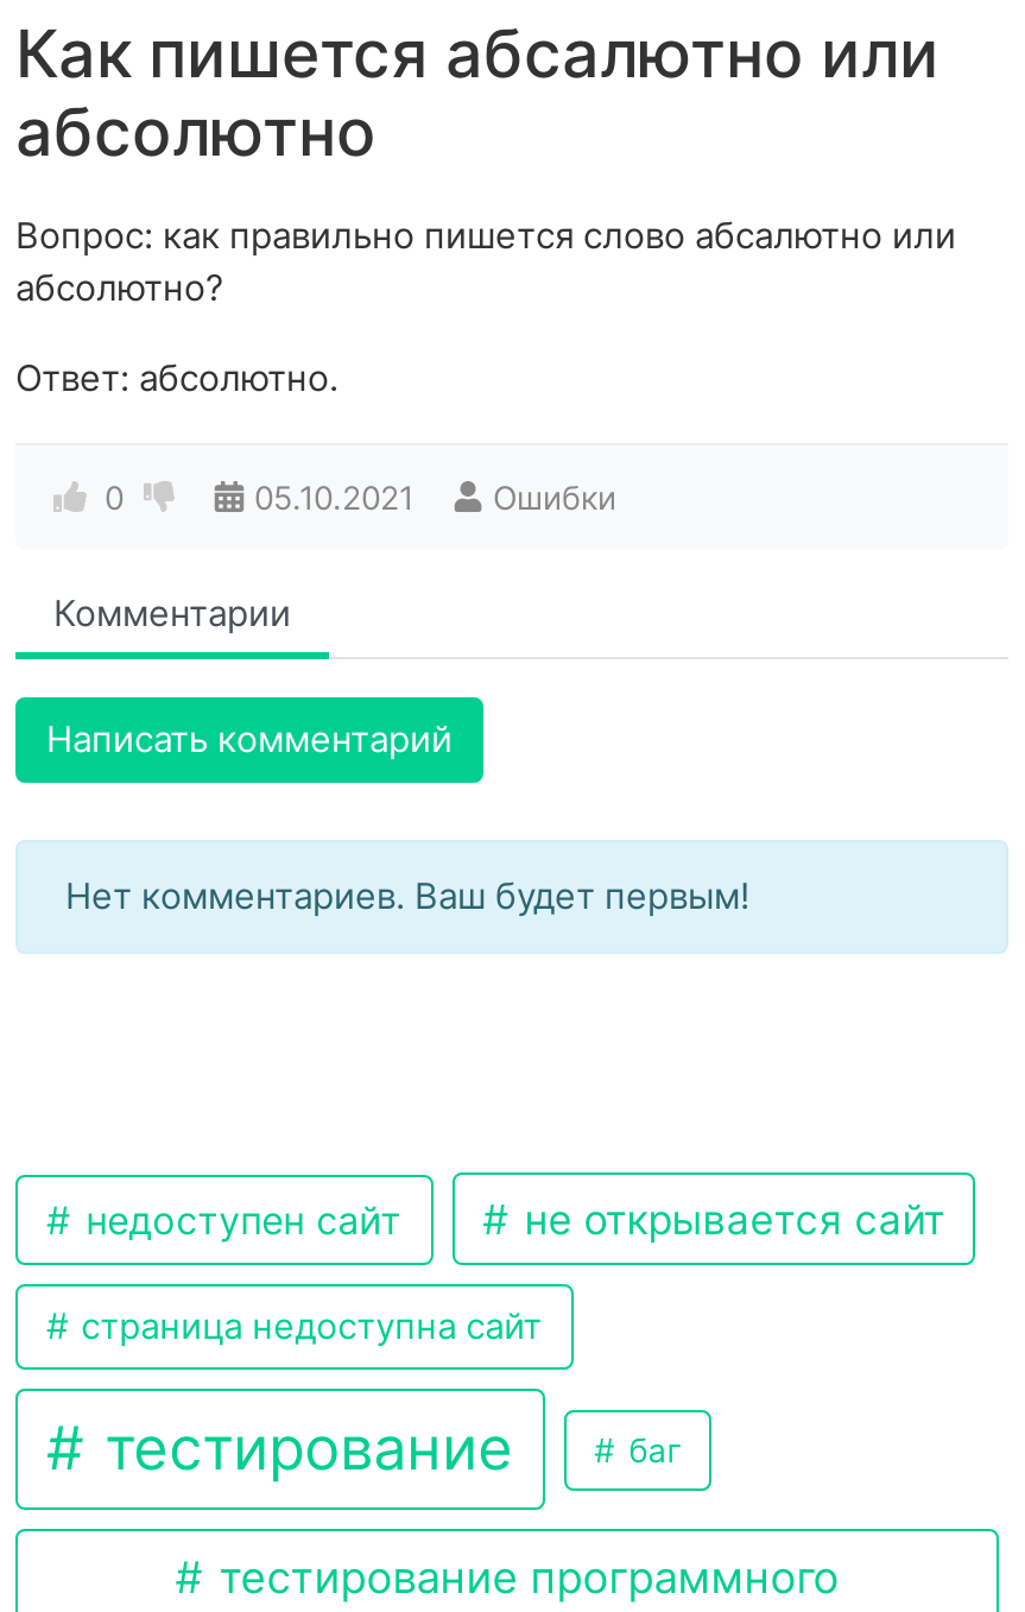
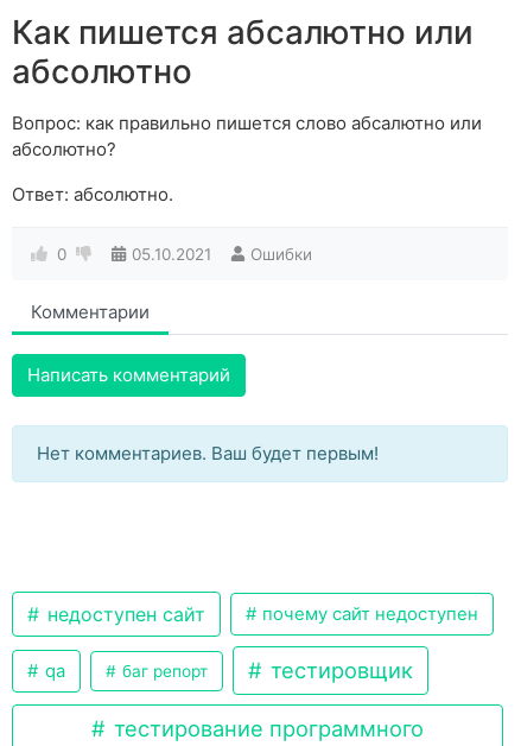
- не открывается сайт
- страница недоступна сайт
- тестирование
- баг
+ почему сайт недоступен
+ qa
+ баг репорт
+ тестировщик
